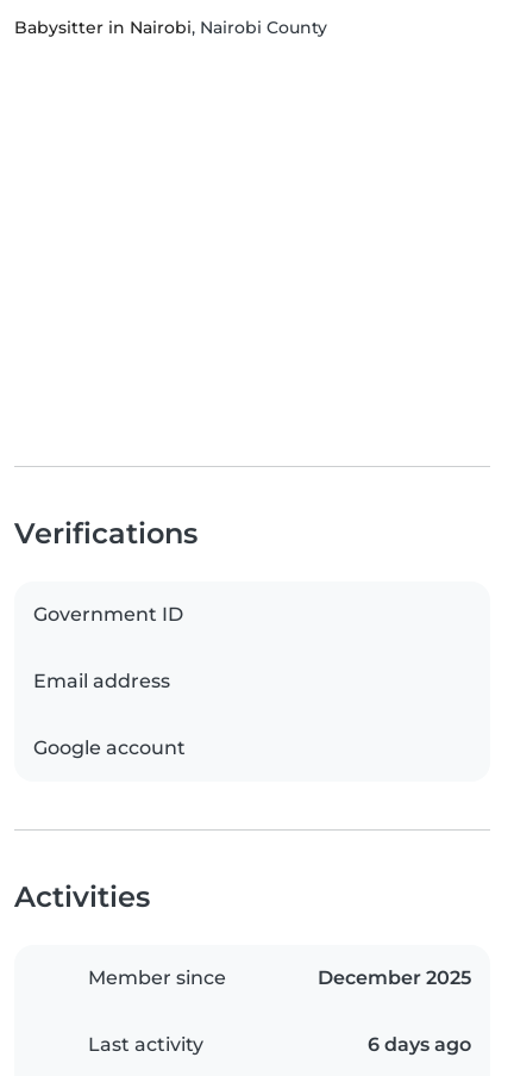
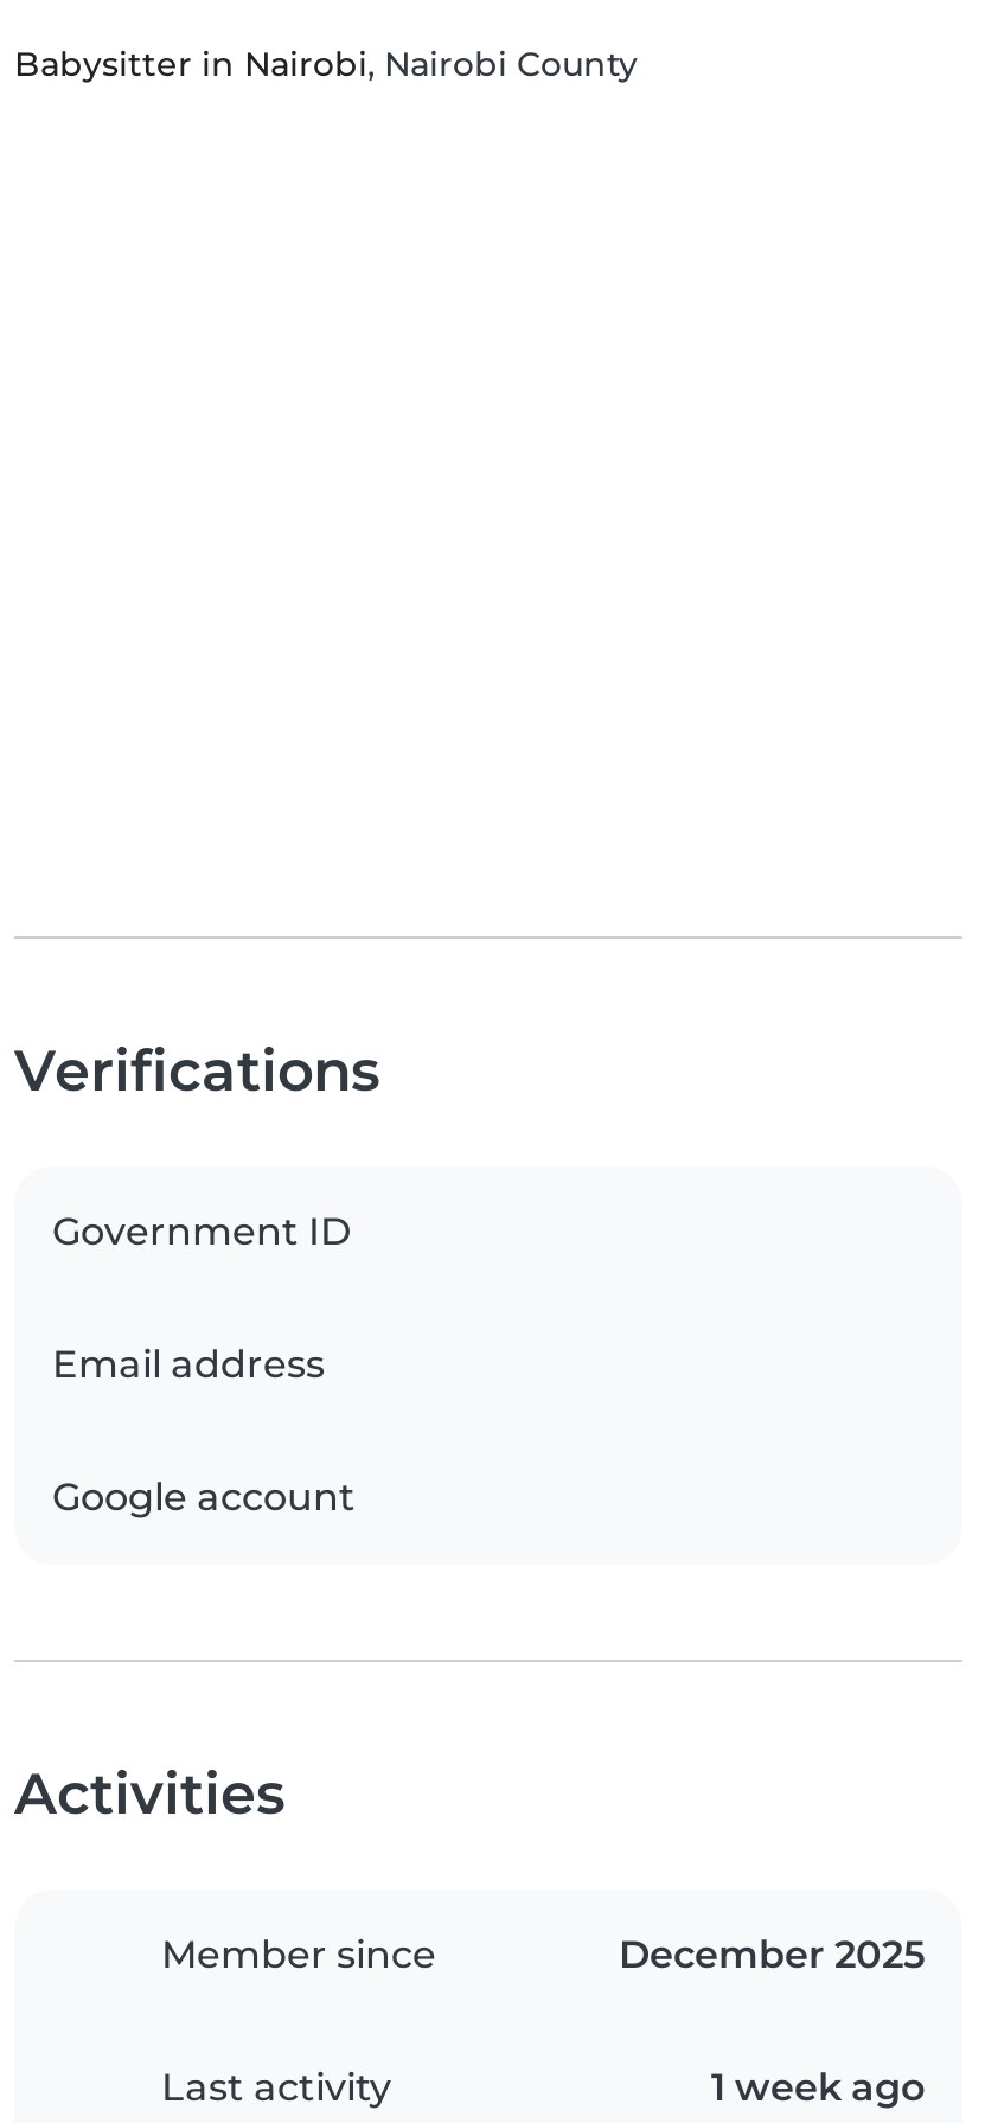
- 6 days ago
+ 1 week ago
